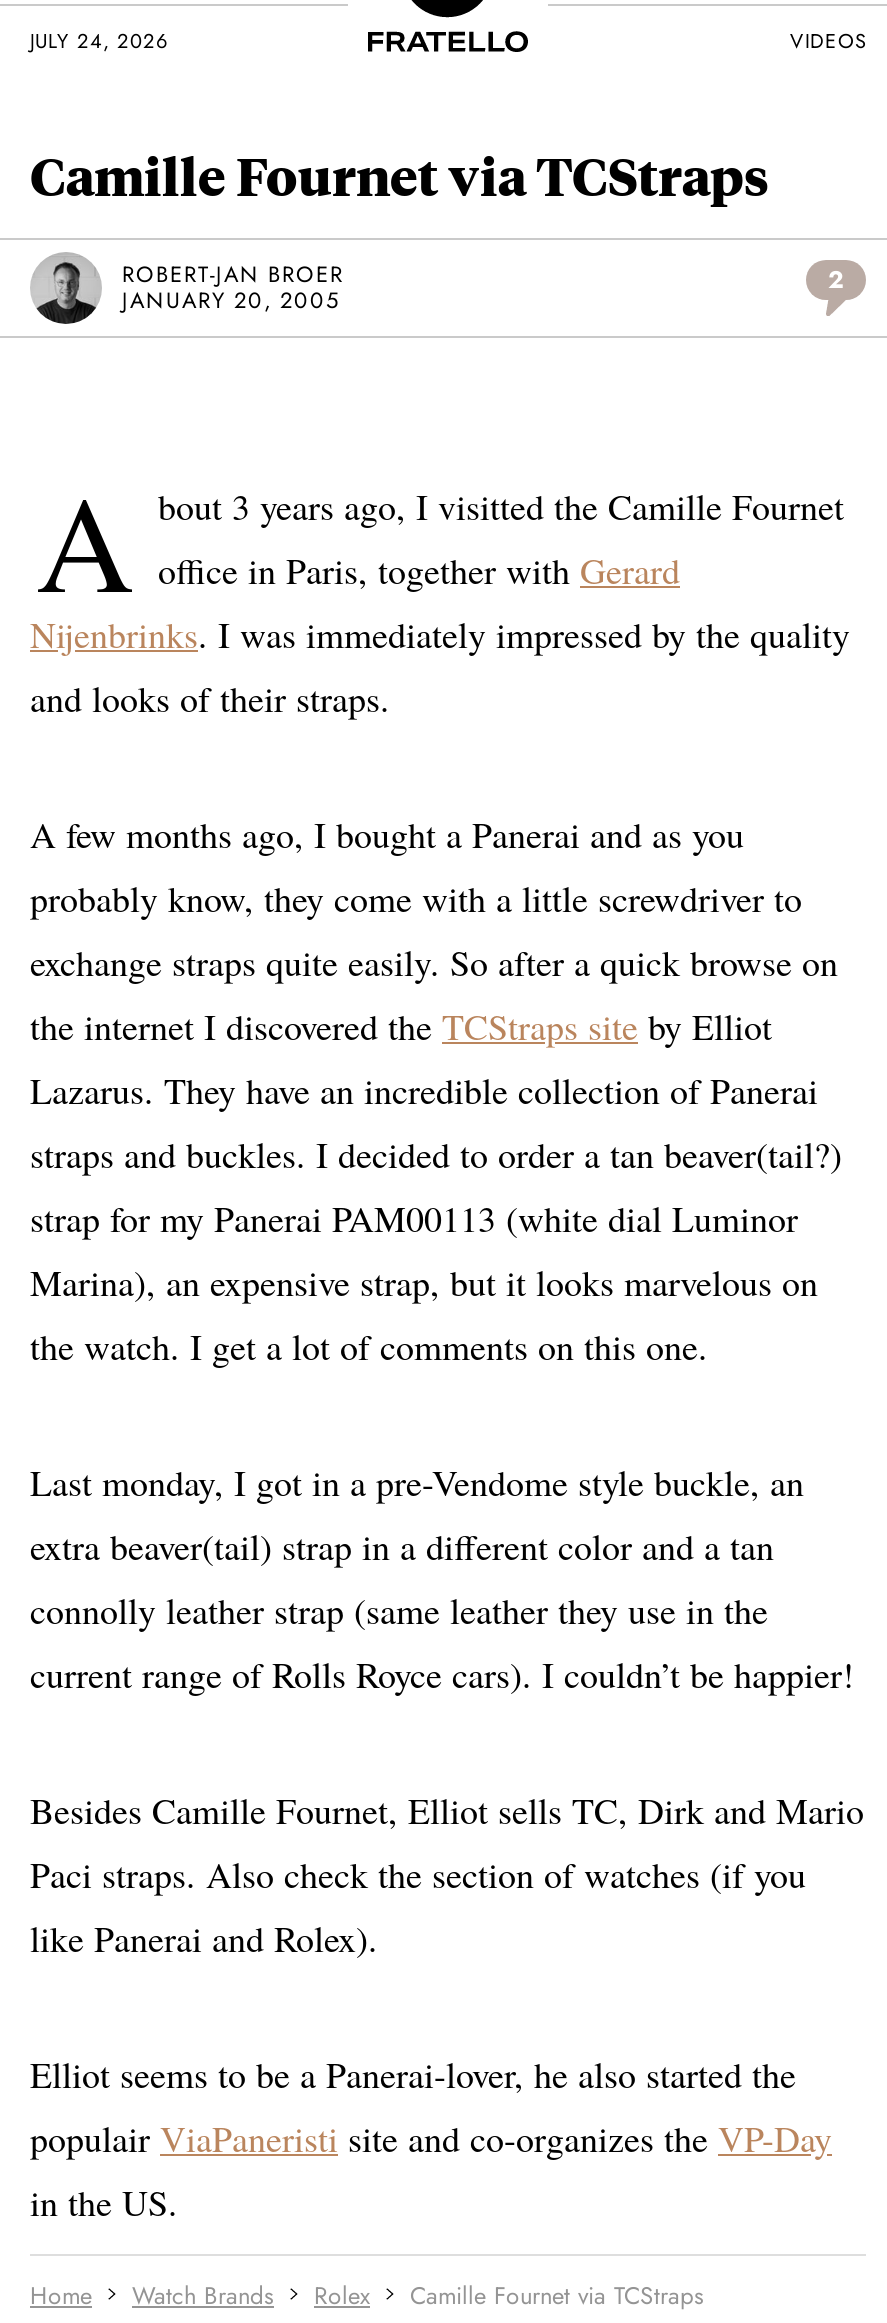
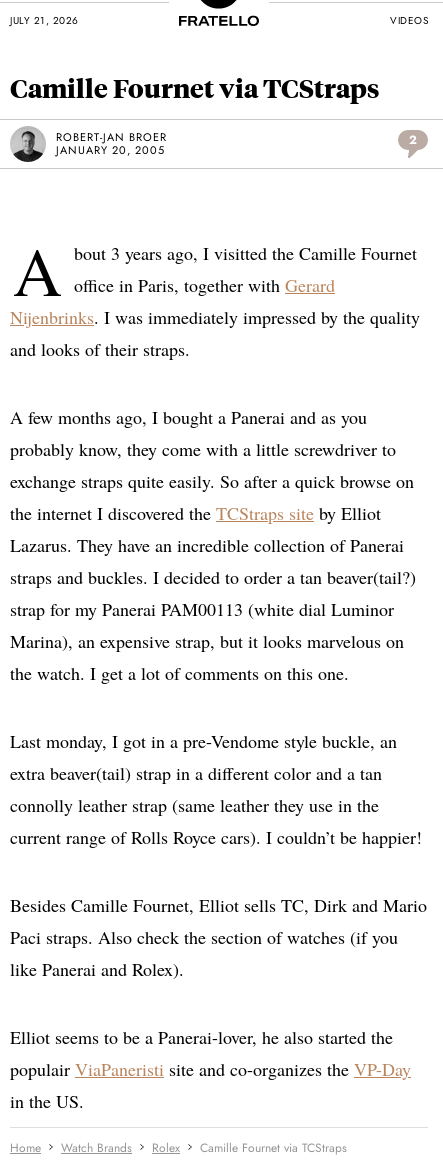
- JULY 24, 2026
+ JULY 21, 2026
